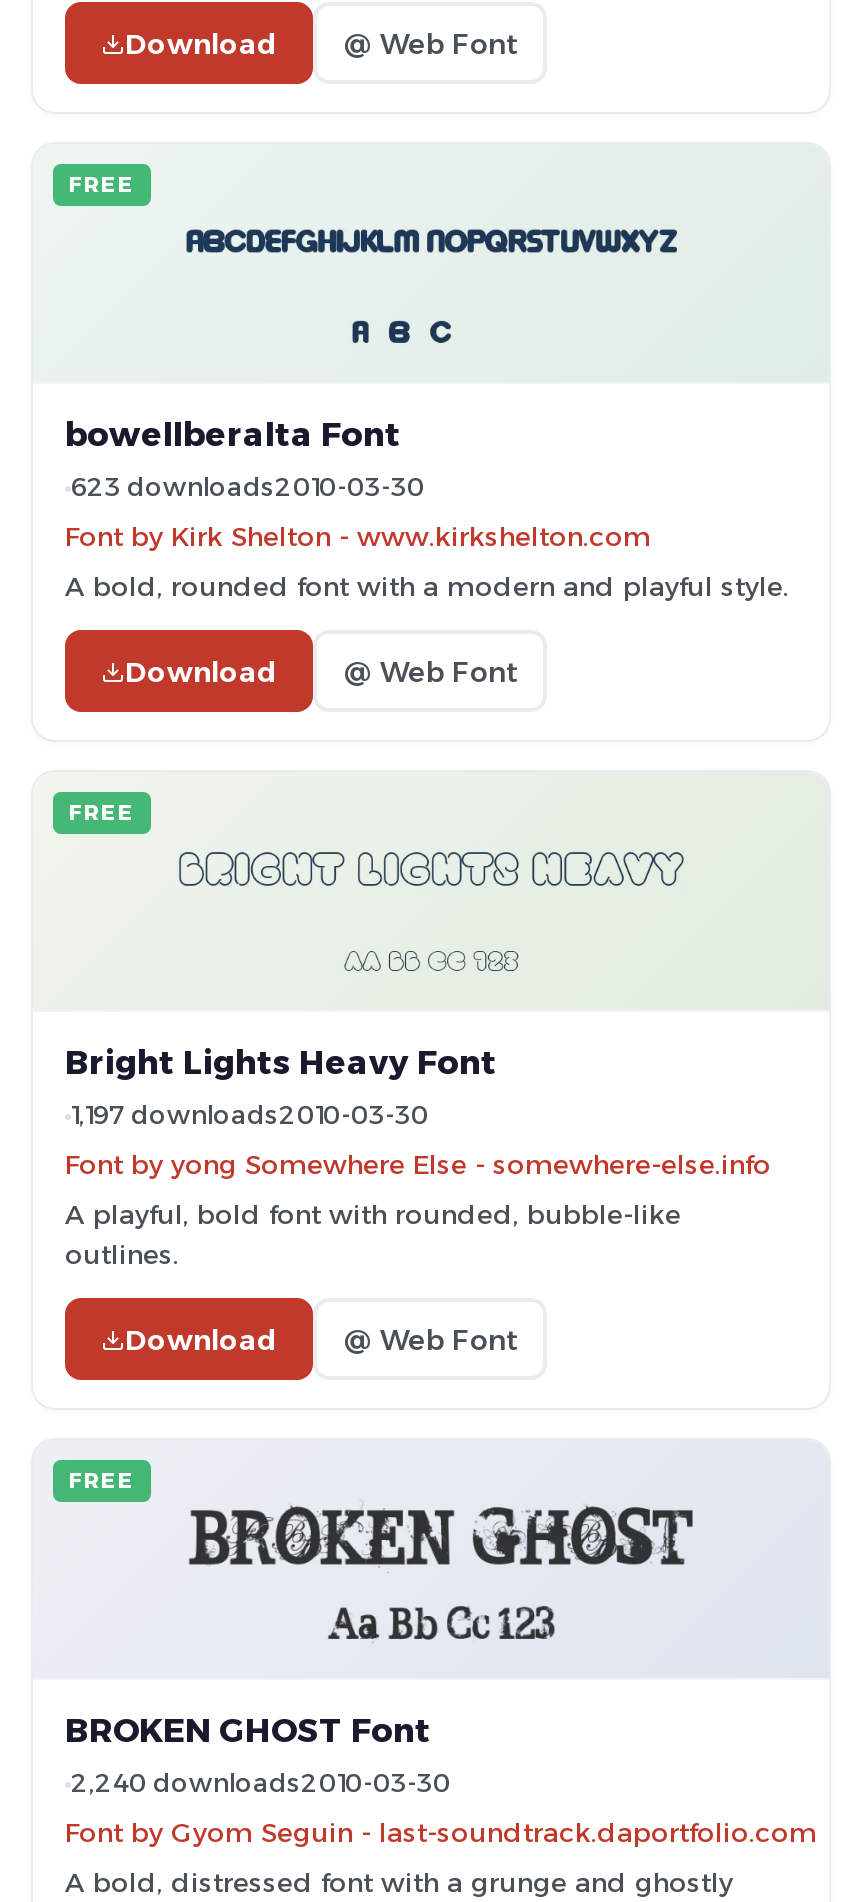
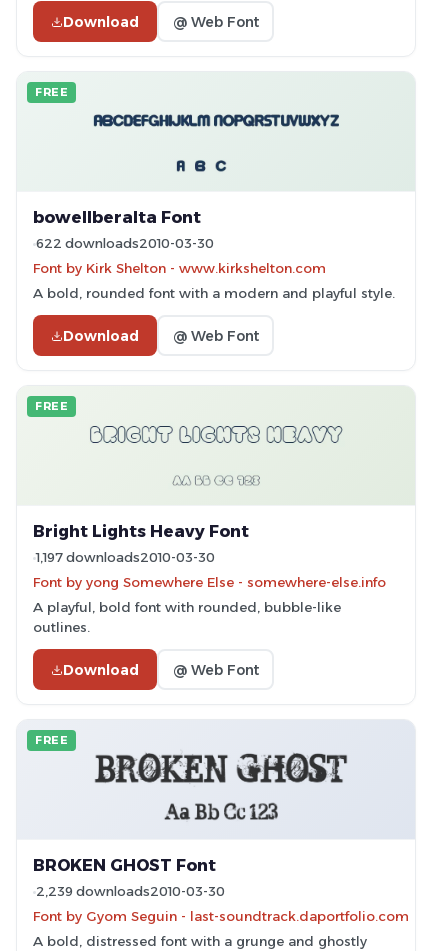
- 623 downloads2010-03-30
+ 622 downloads2010-03-30

- 2,240 downloads2010-03-30
+ 2,239 downloads2010-03-30
